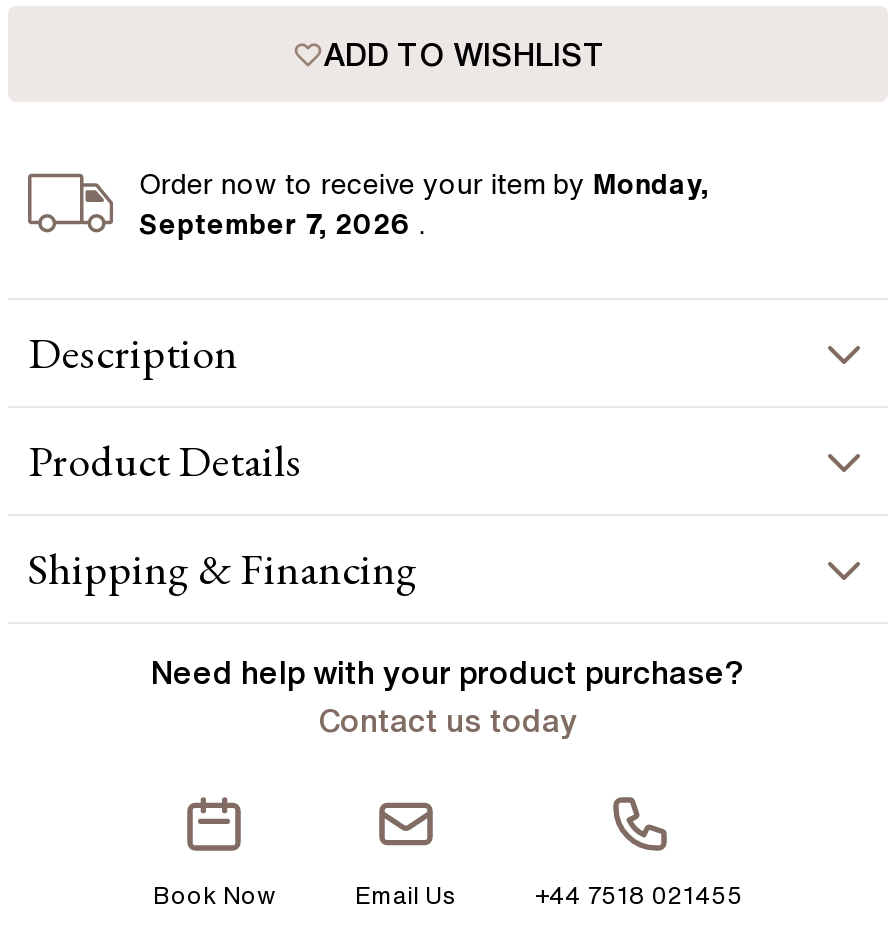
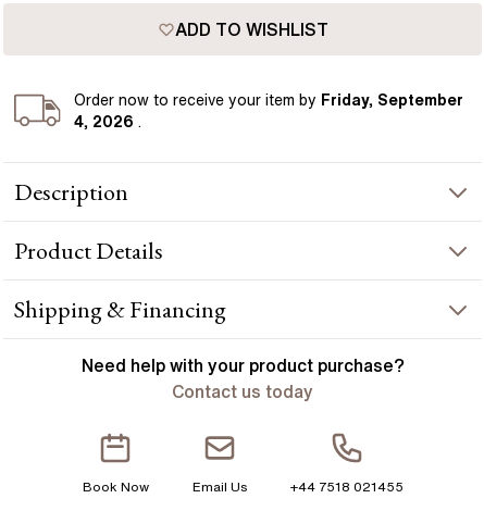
- Order now to receive your item by Monday,
- September 7, 2026 .
+ Order now to receive your item by Friday, September
+ 4, 2026 .
